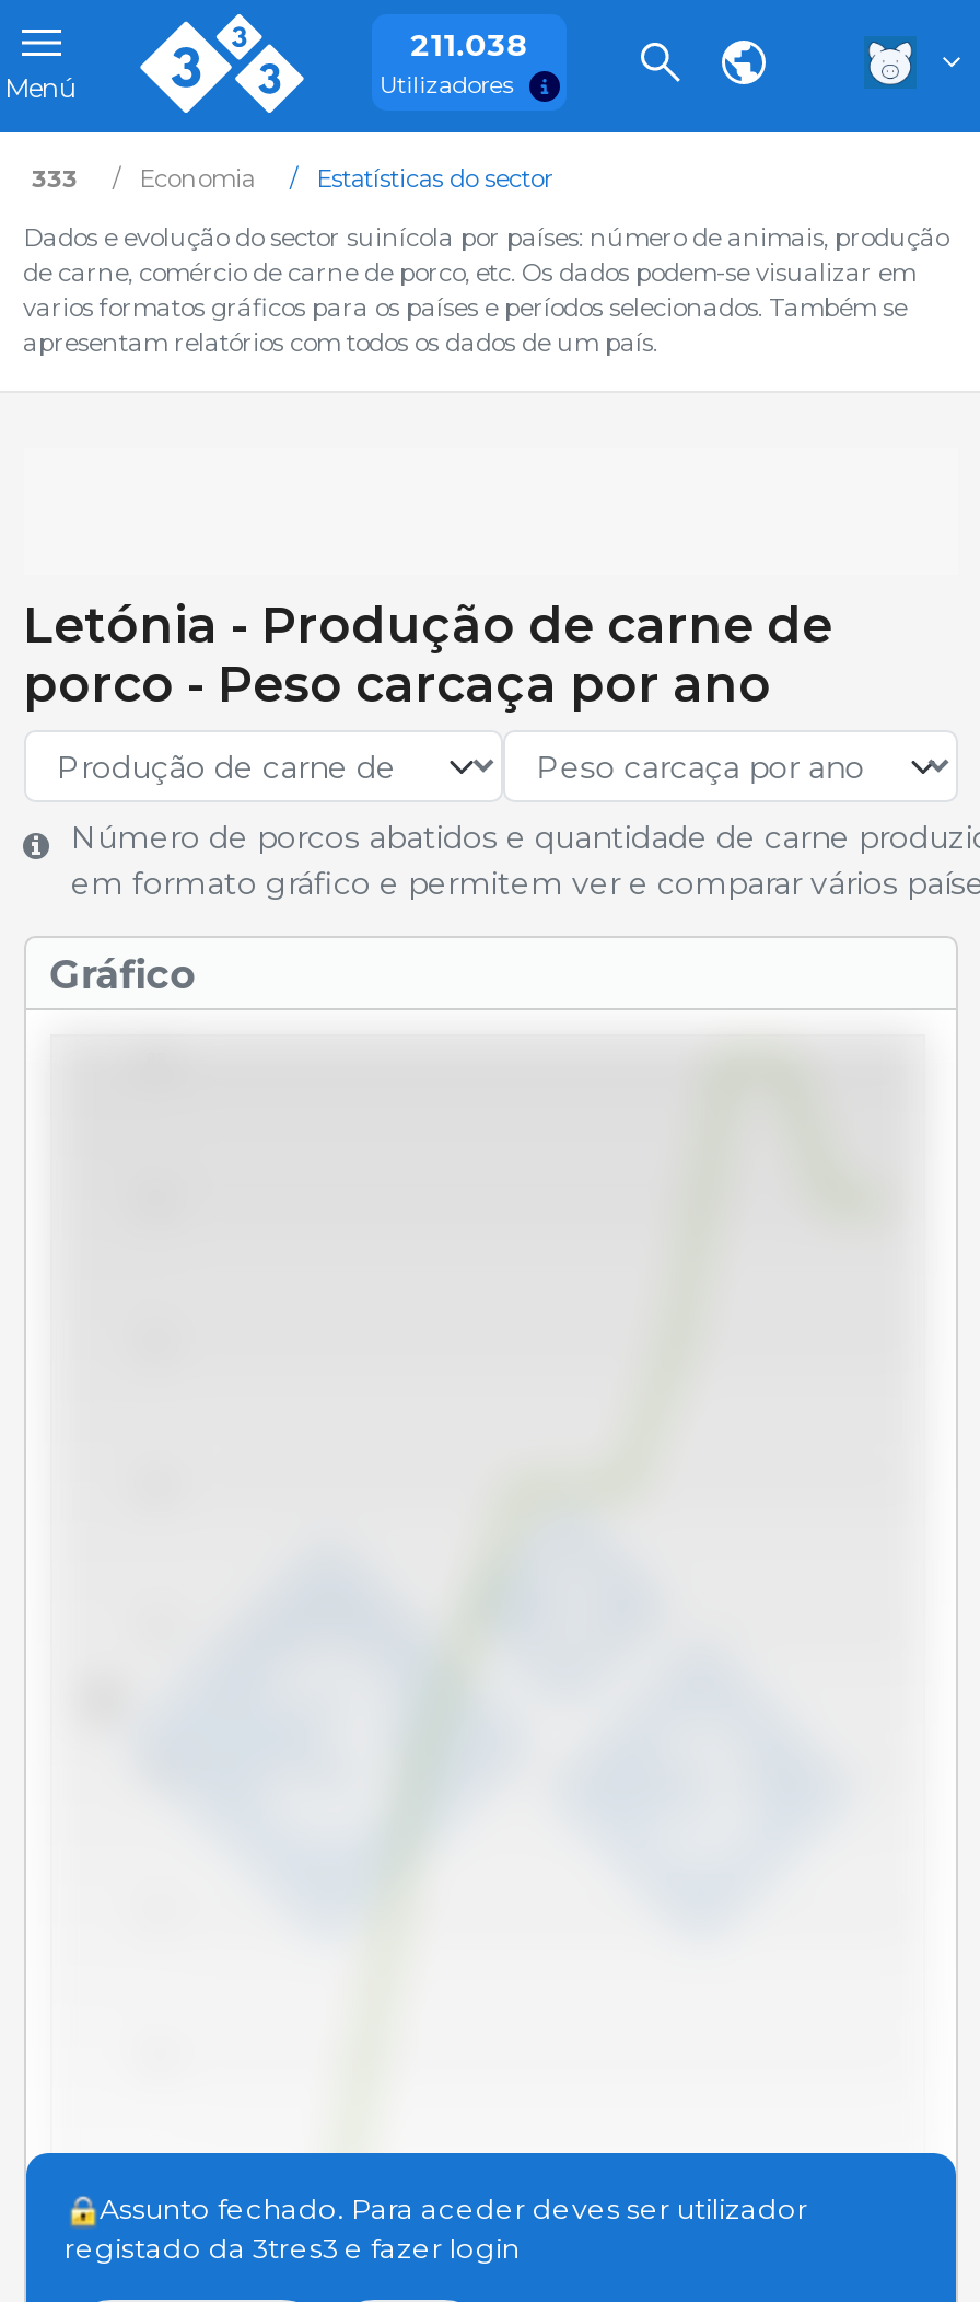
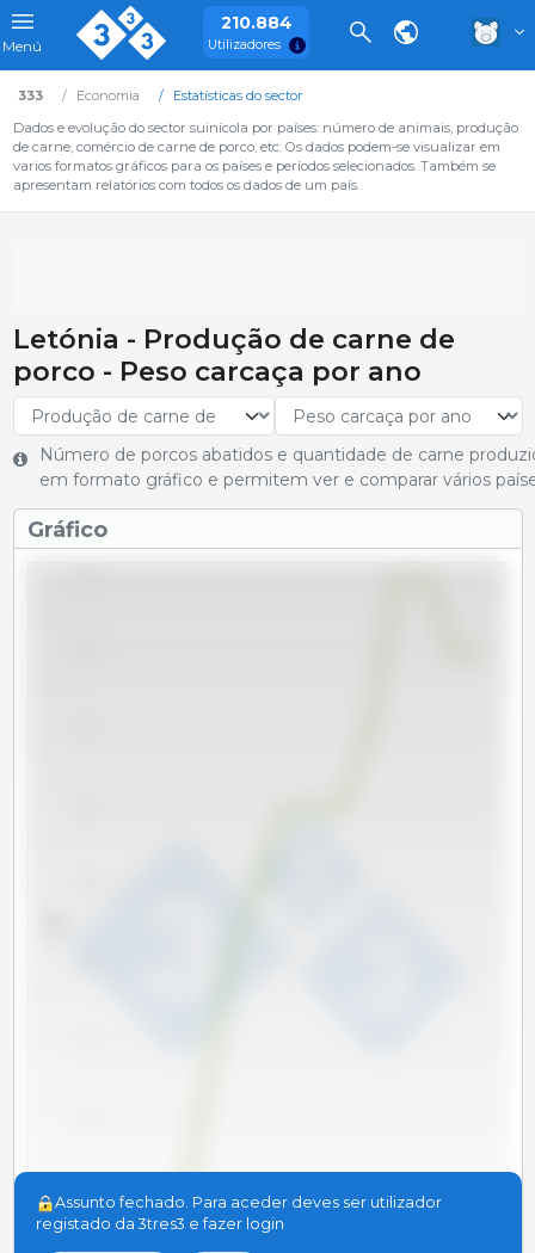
- 211.038
+ 210.884
